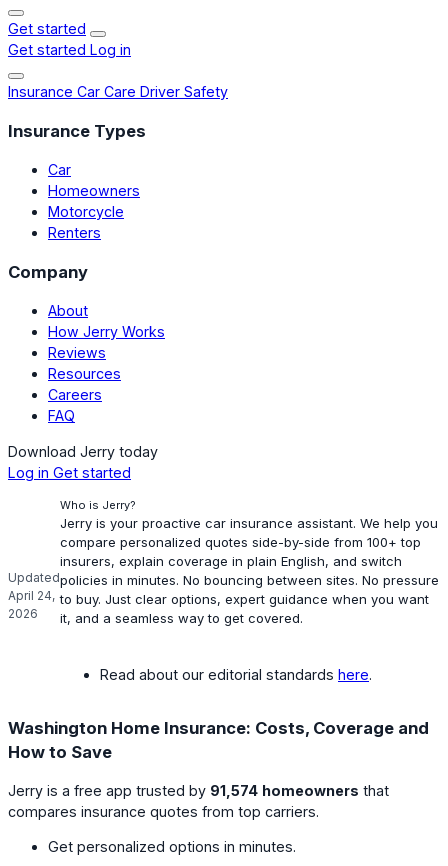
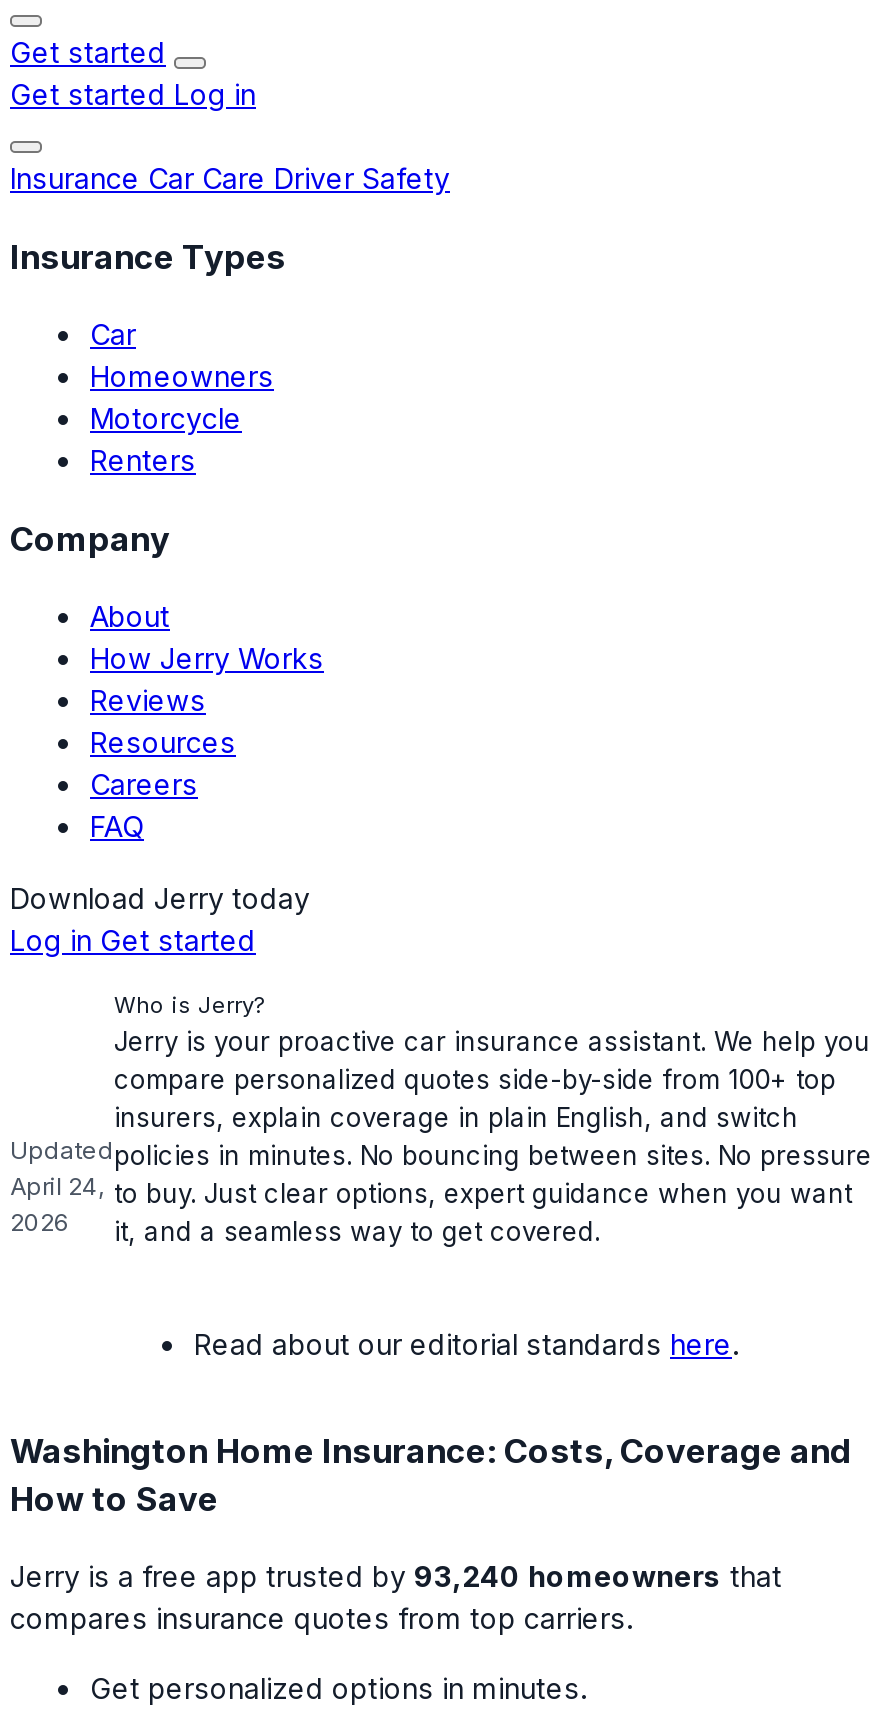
- Jerry is a free app trusted by 91,574 homeowners that
+ Jerry is a free app trusted by 93,240 homeowners that
